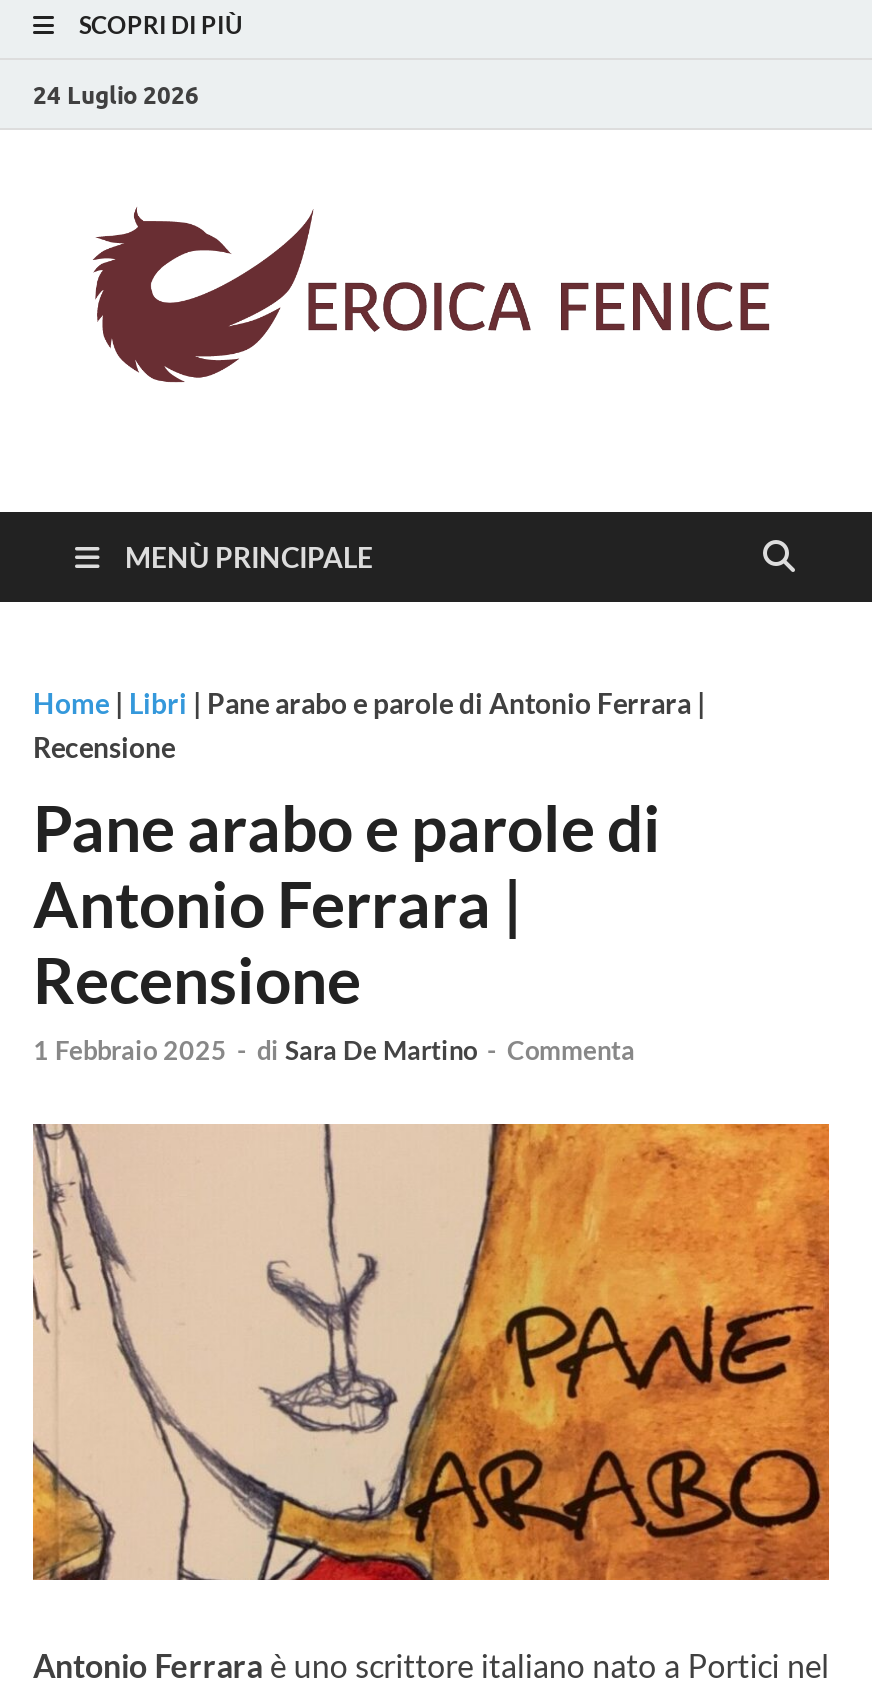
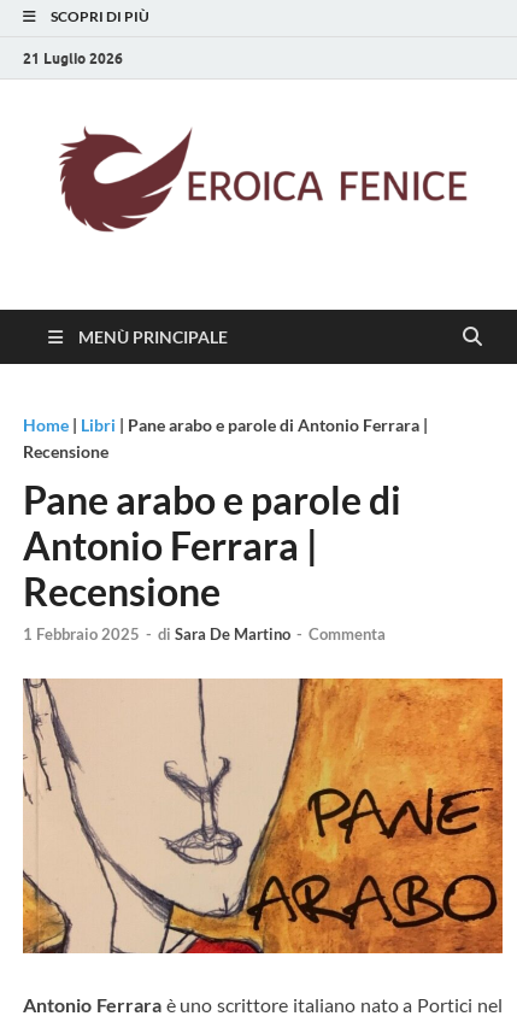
- 24 Luglio 2026
+ 21 Luglio 2026
